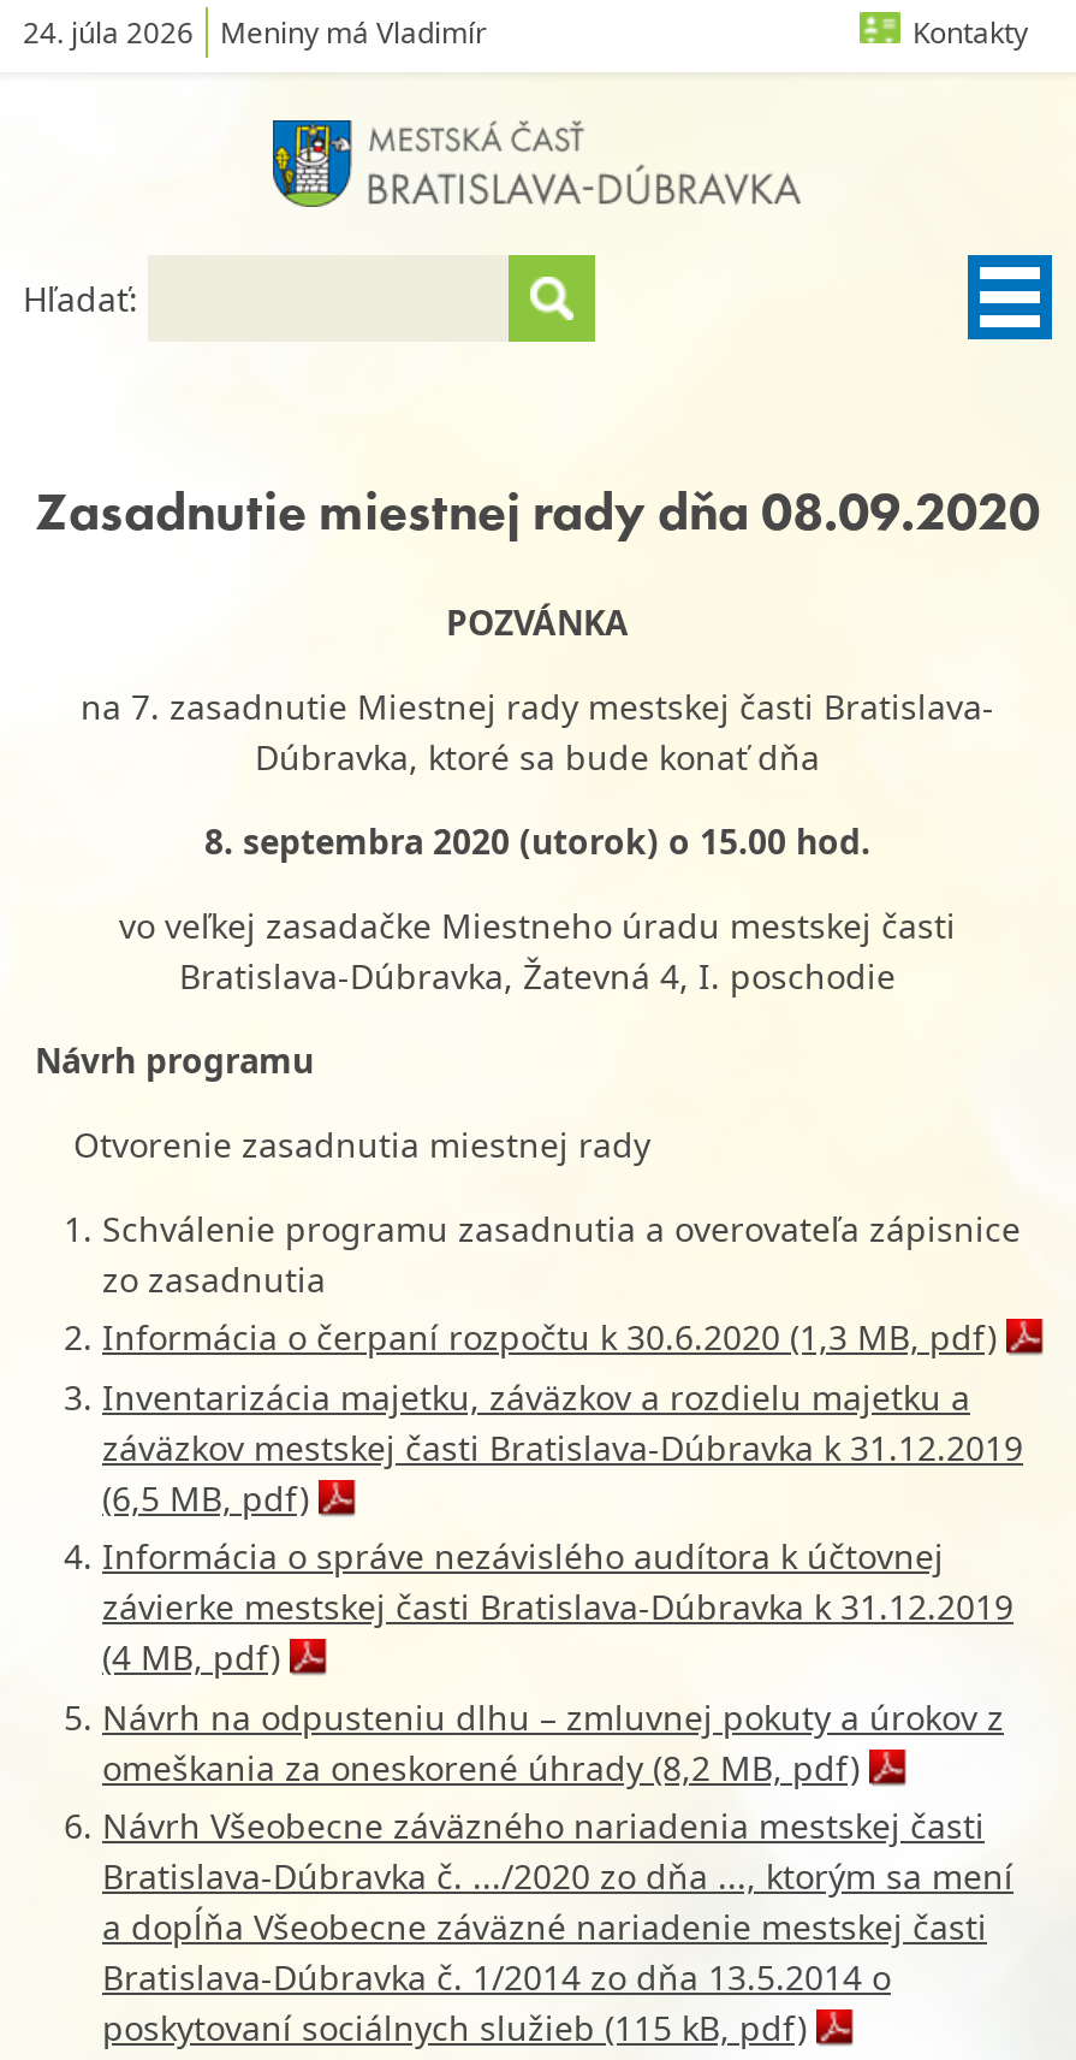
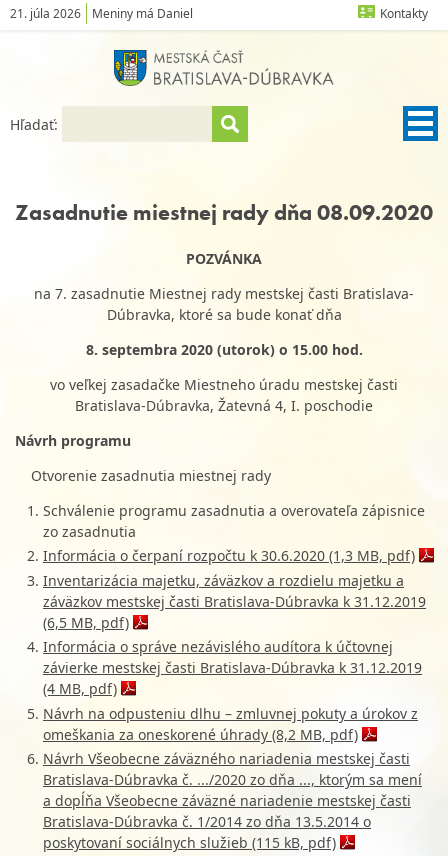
- 24. júla 2026
+ 21. júla 2026

- Meniny má Vladimír
+ Meniny má Daniel
